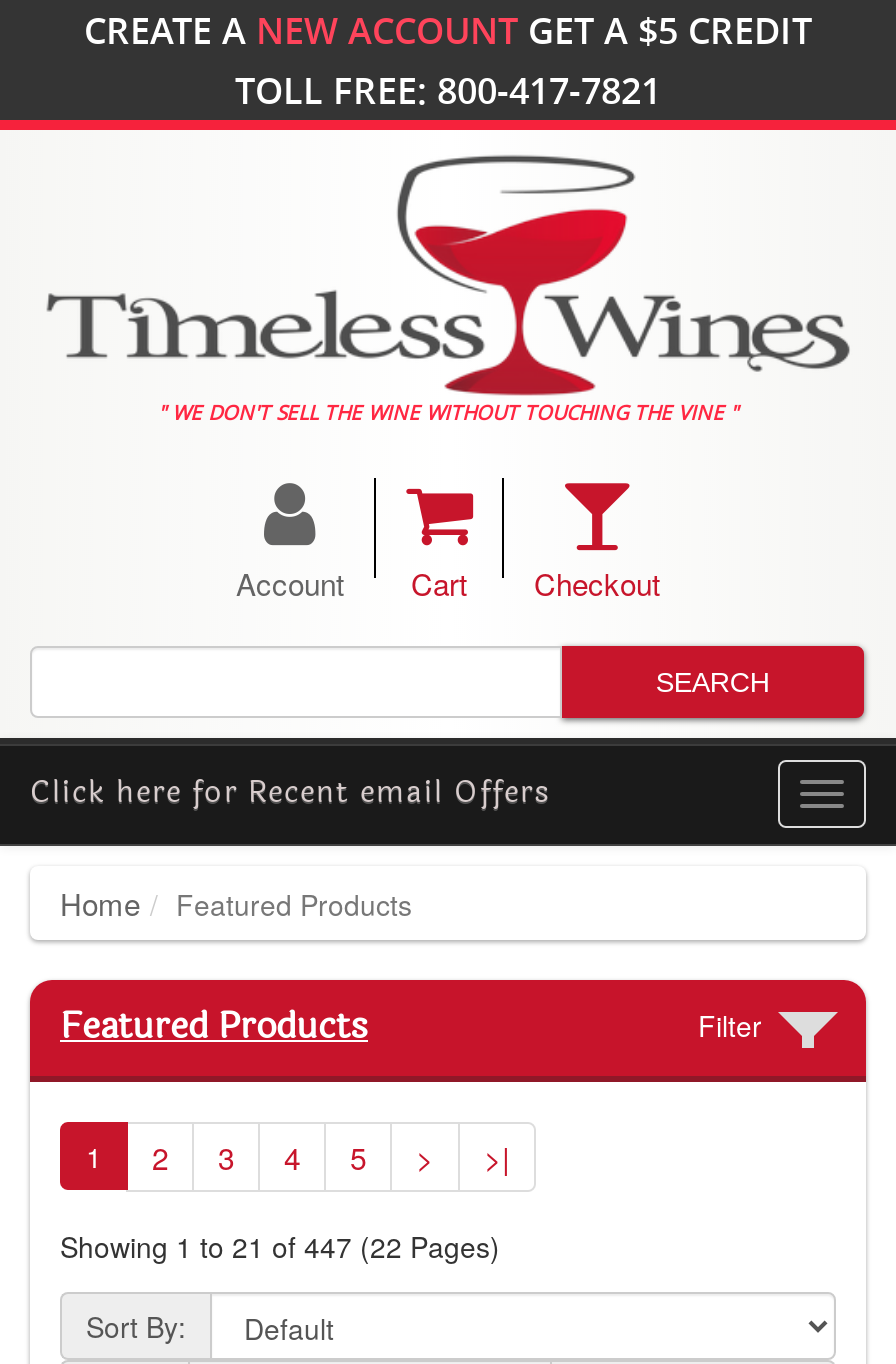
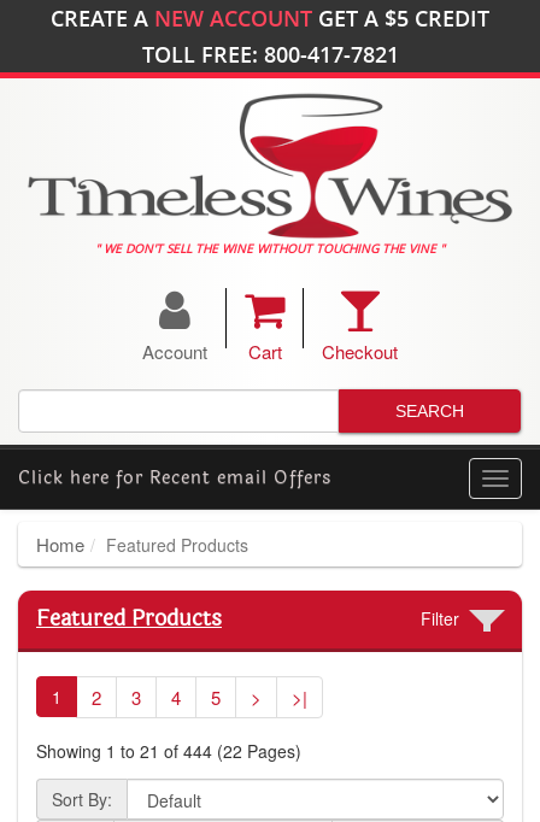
- Showing 1 to 21 of 447 (22 Pages)
+ Showing 1 to 21 of 444 (22 Pages)
